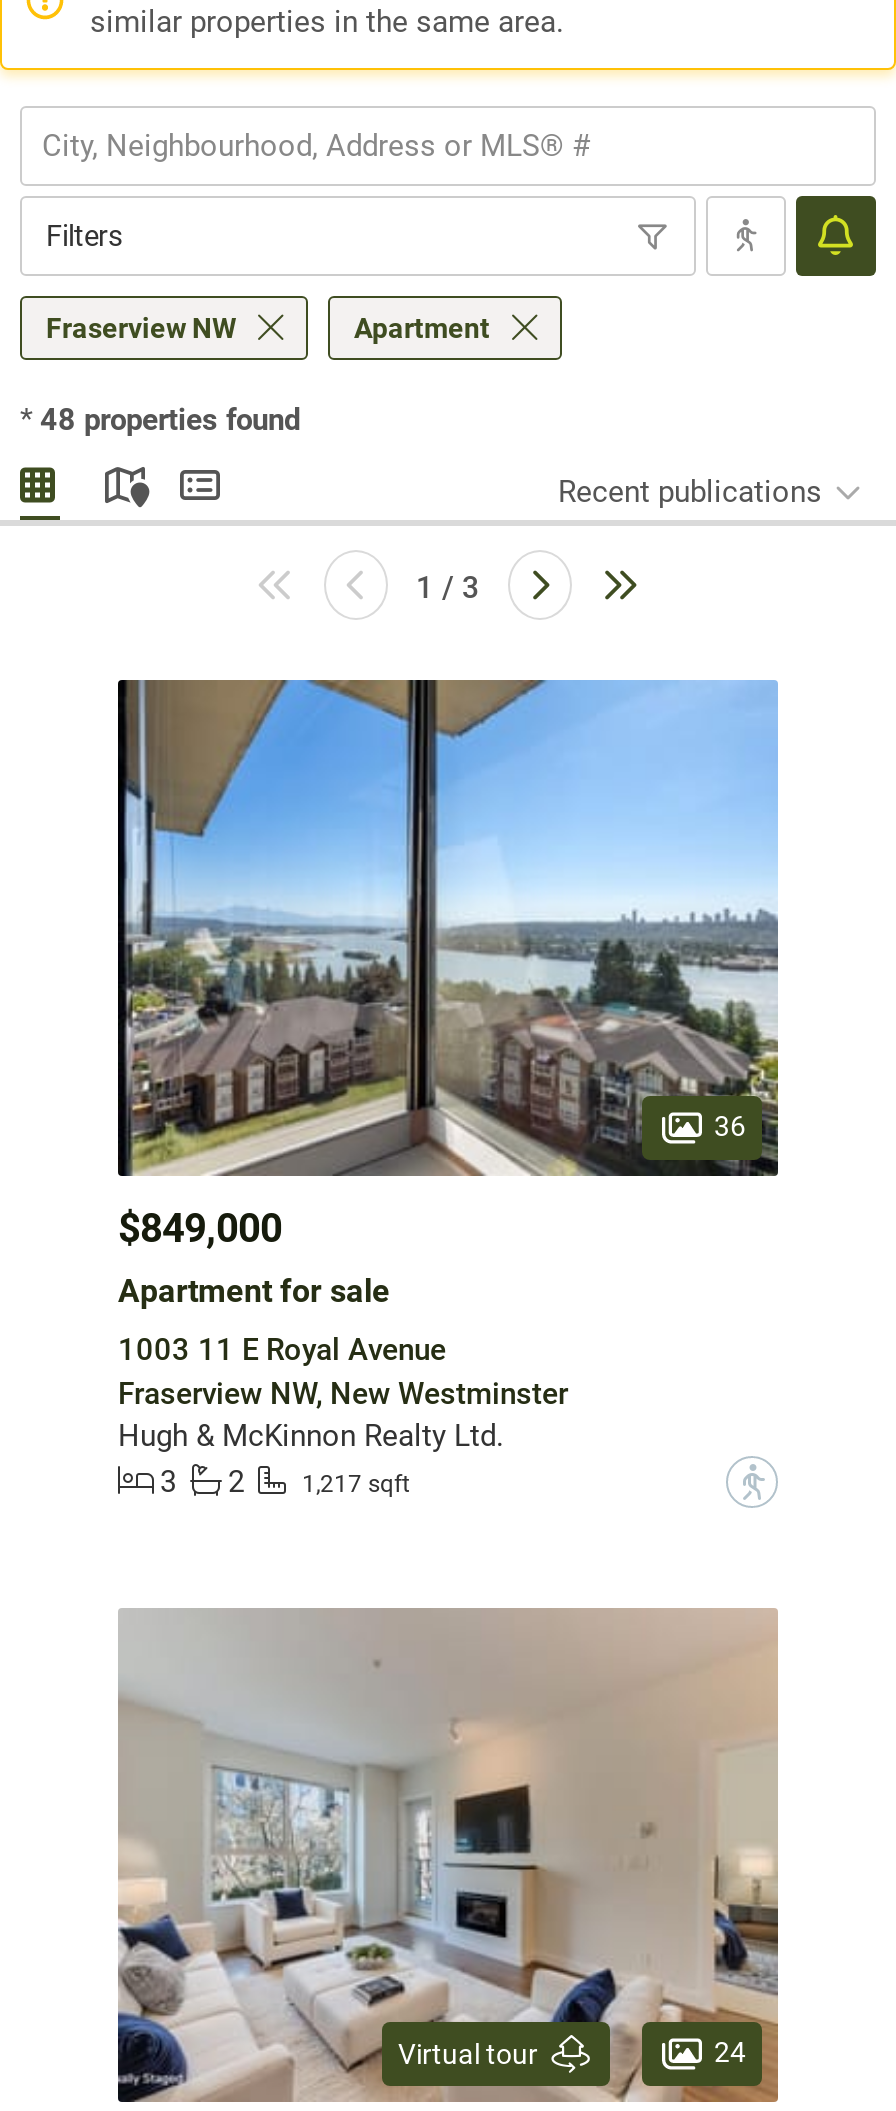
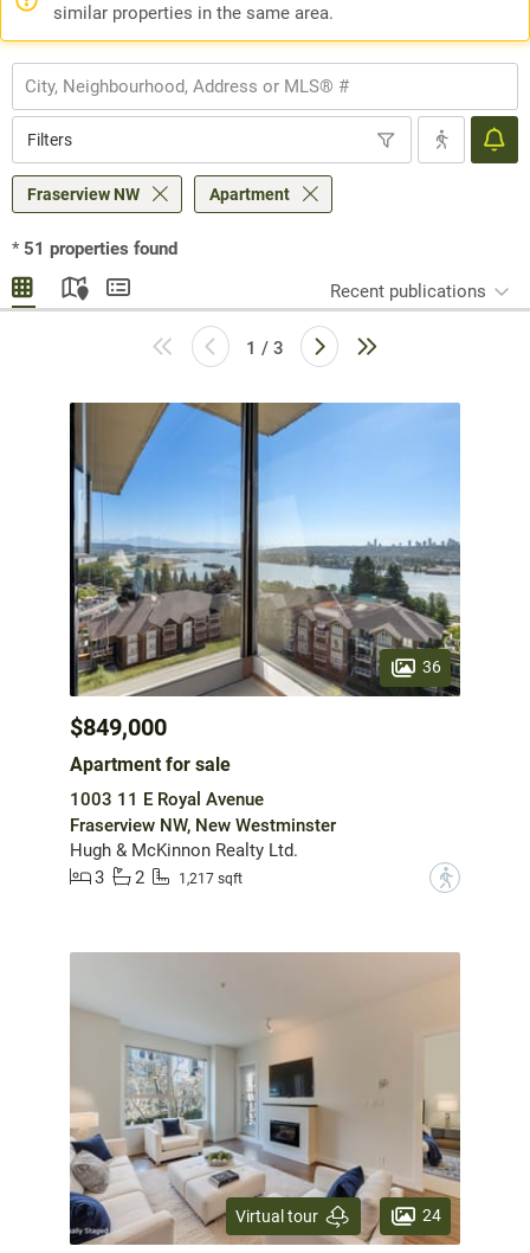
- * 48 properties found
+ * 51 properties found
